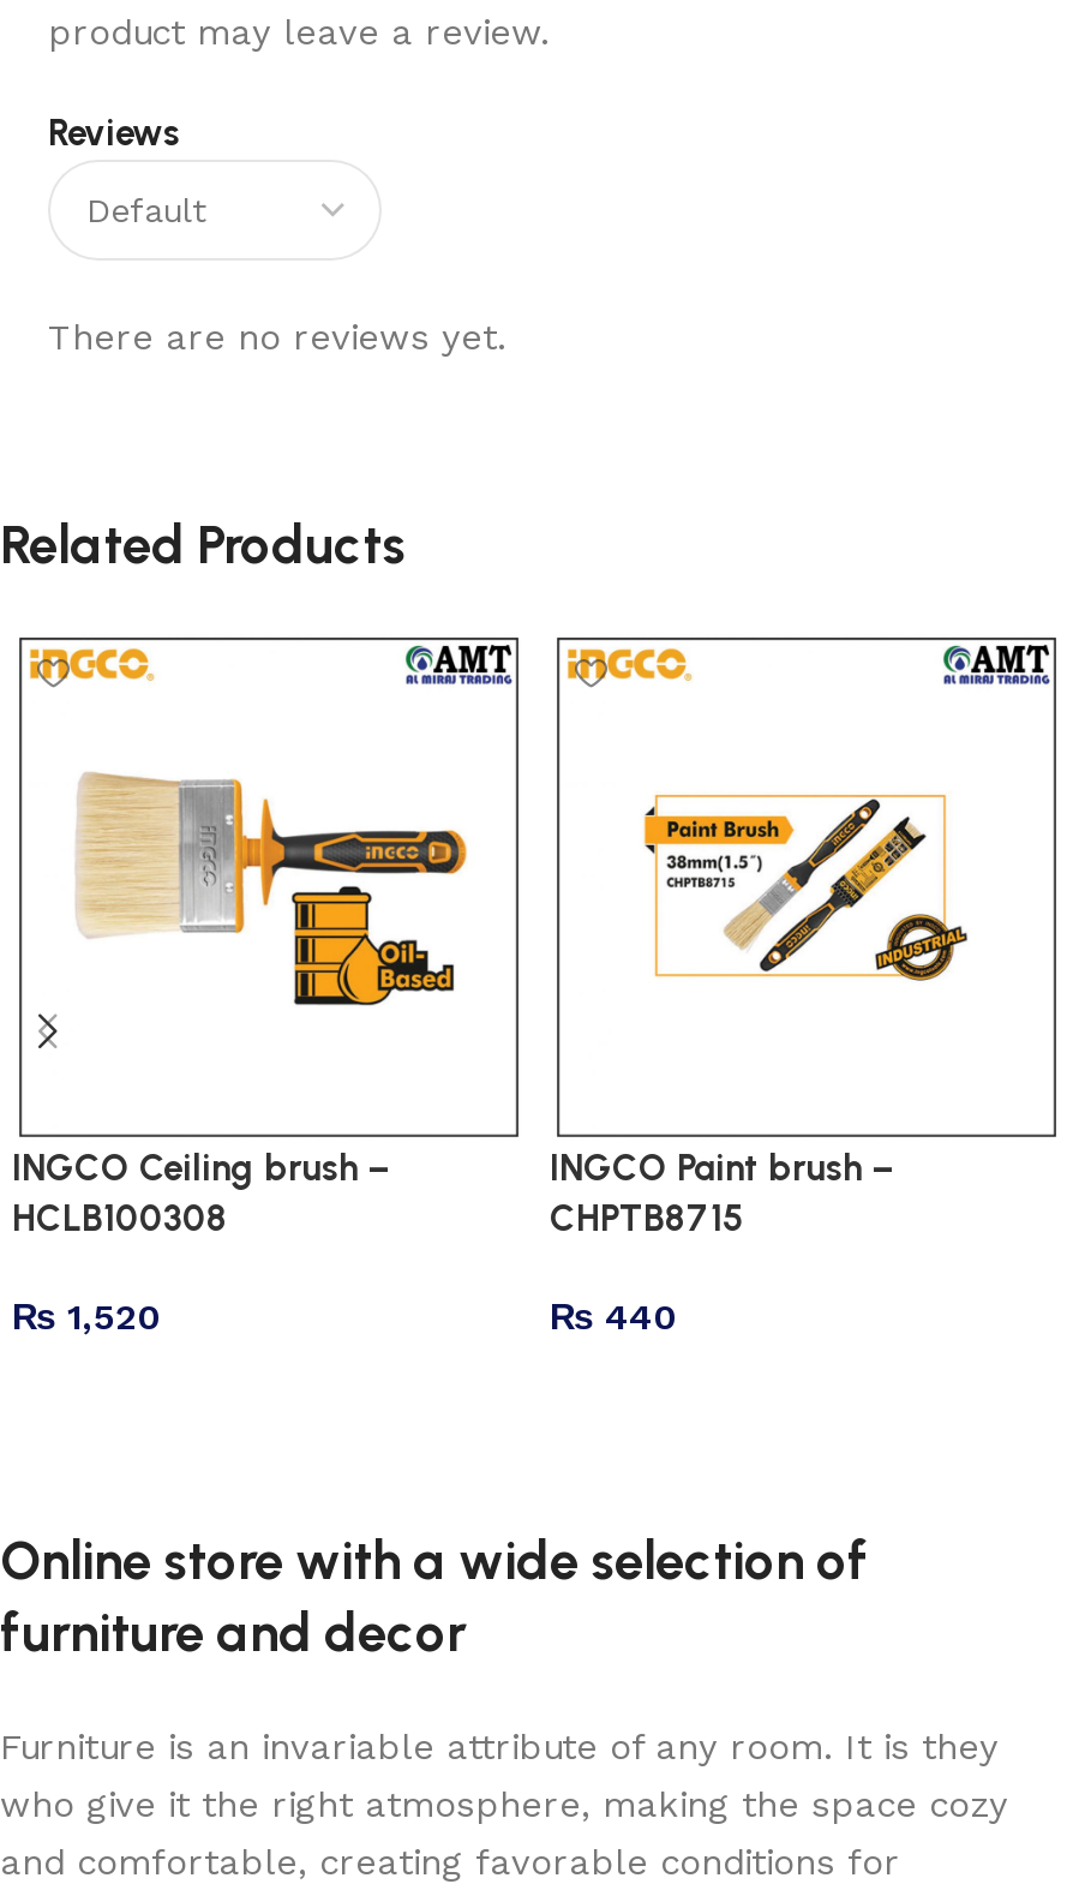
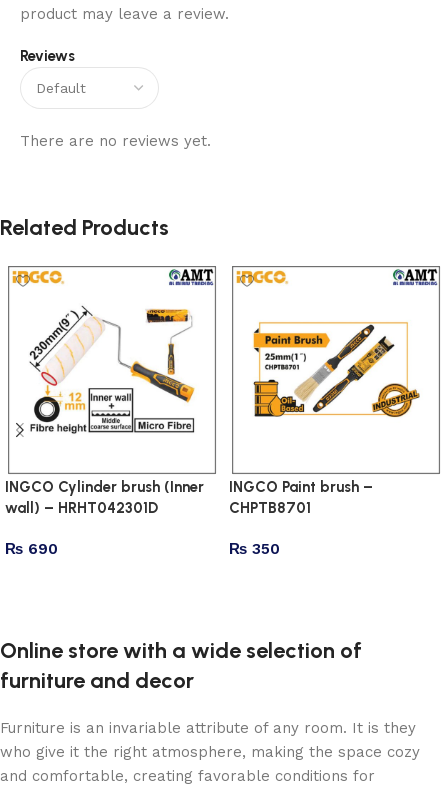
- [image]
+ [image]

- [image]
+ [image]

- INGCO Ceiling brush –
- HCLB100308
+ INGCO Cylinder brush (Inner
+ wall) – HRHT042301D

- CHPTB8715
+ CHPTB8701

- ₨ 1,520
+ ₨ 690

- ₨ 440
+ ₨ 350
